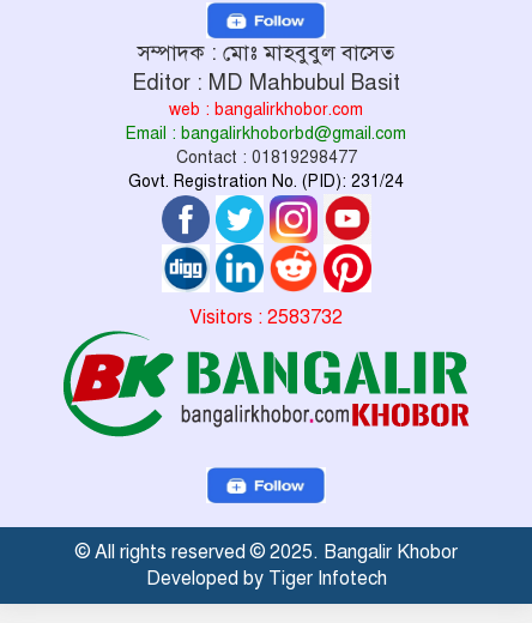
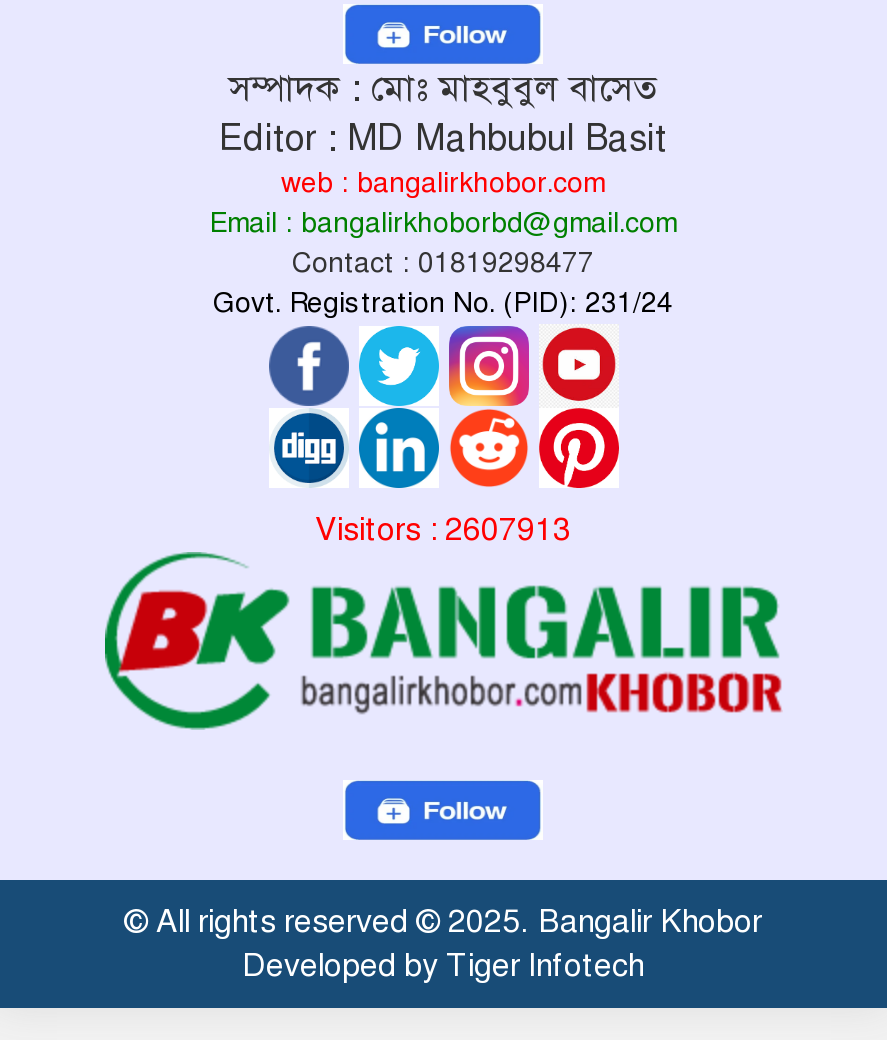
- Visitors : 2583732
+ Visitors : 2607913
